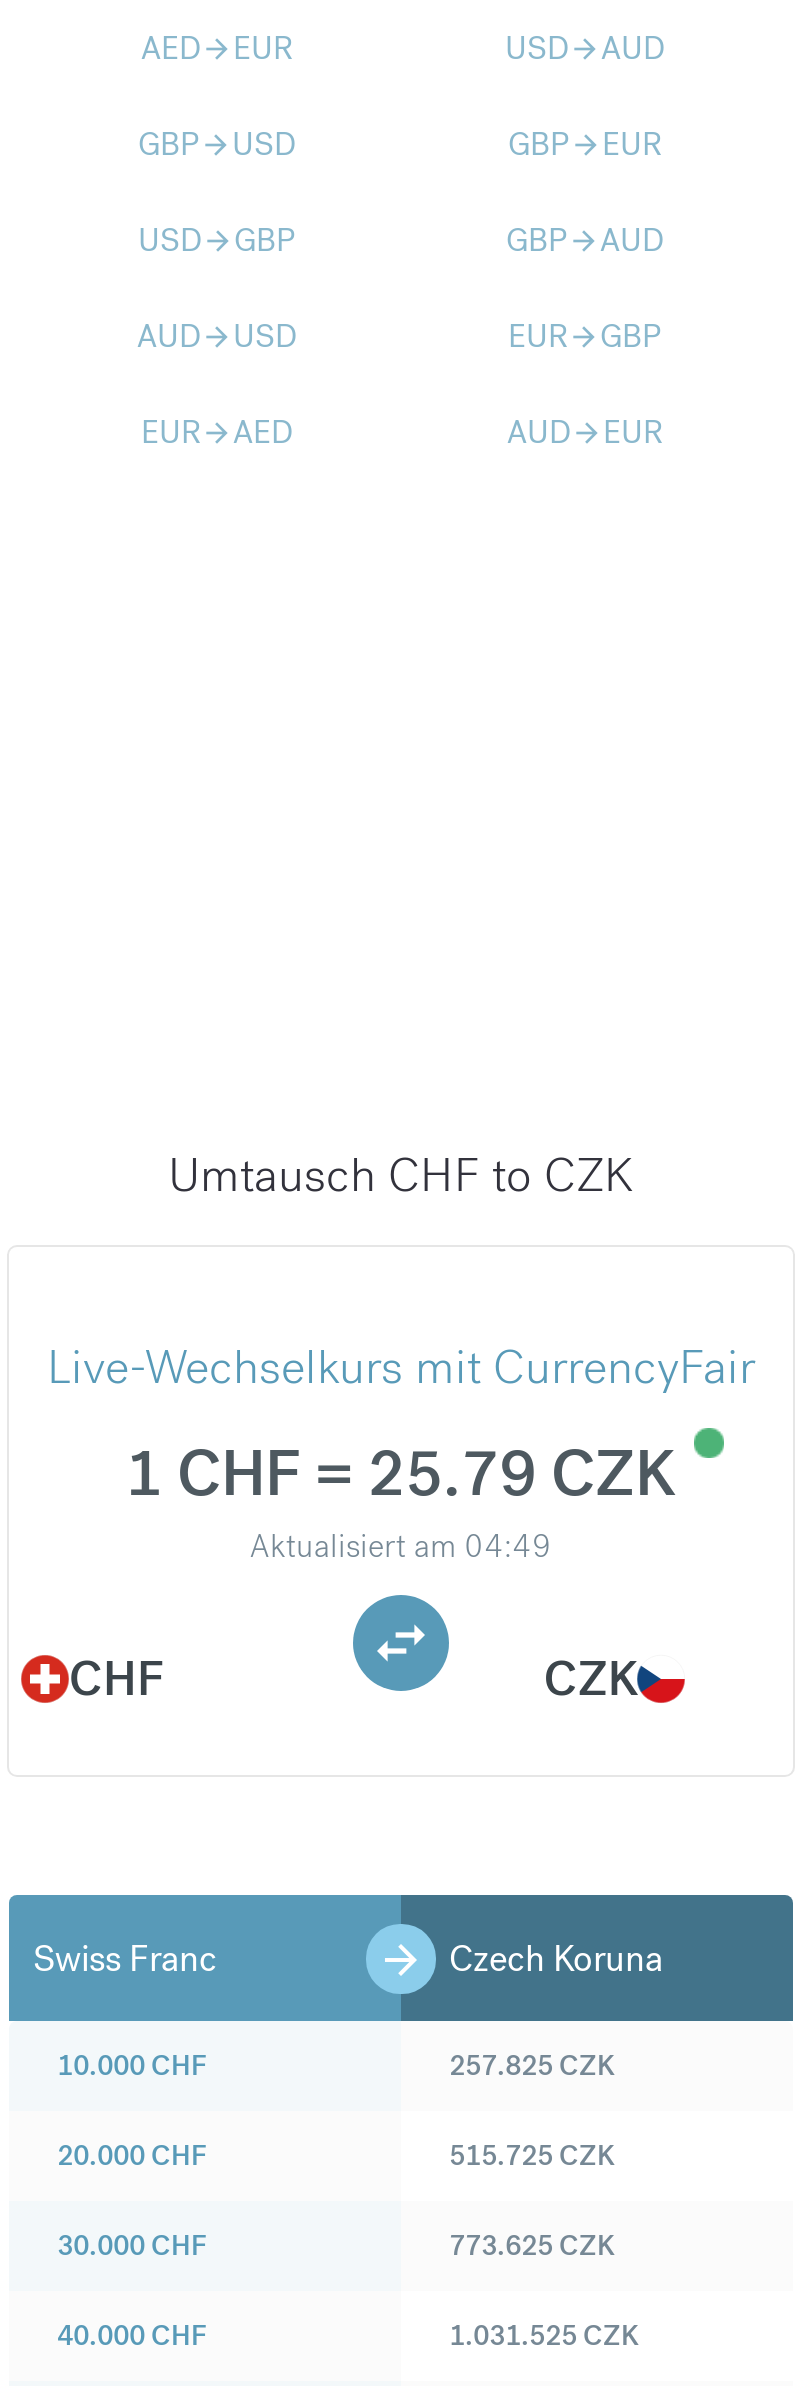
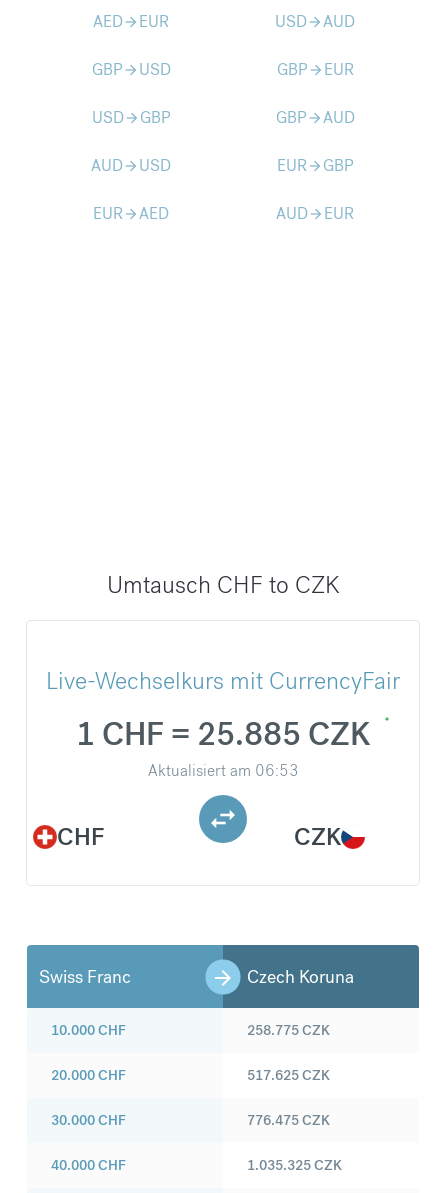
- 1 CHF = 25.79 CZK
+ 1 CHF = 25.885 CZK

- Aktualisiert am 04:49
+ Aktualisiert am 06:53

- 257.825 CZK
+ 258.775 CZK

- 515.725 CZK
+ 517.625 CZK

- 773.625 CZK
+ 776.475 CZK

- 1.031.525 CZK
+ 1.035.325 CZK
